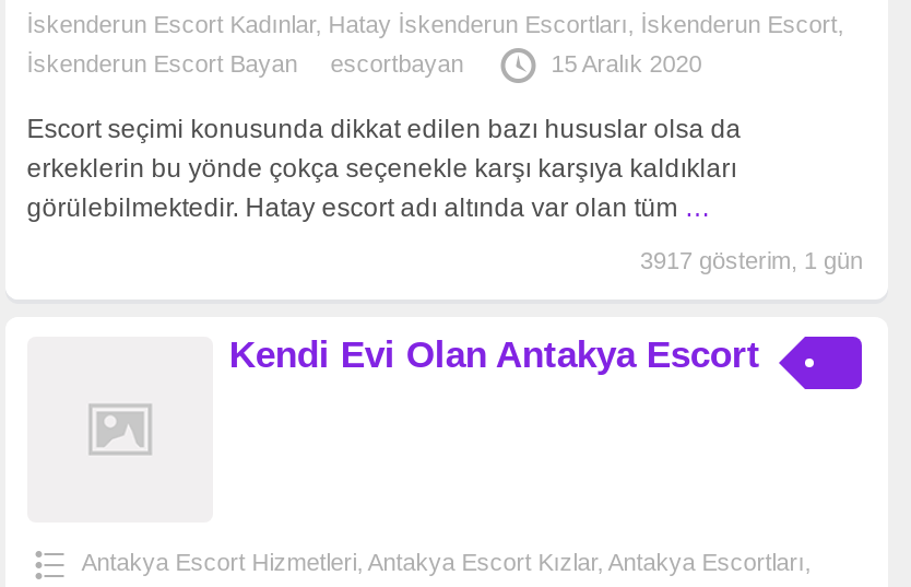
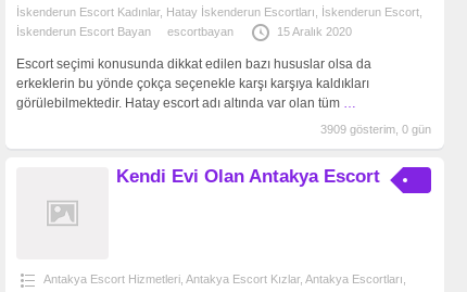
- 3917 gösterim, 1 gün
+ 3909 gösterim, 0 gün
